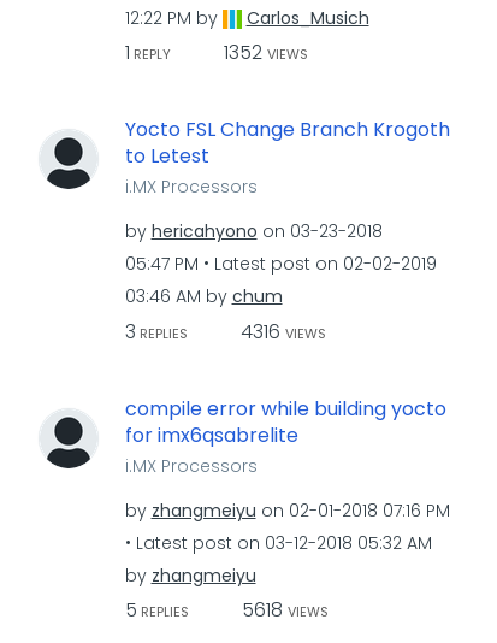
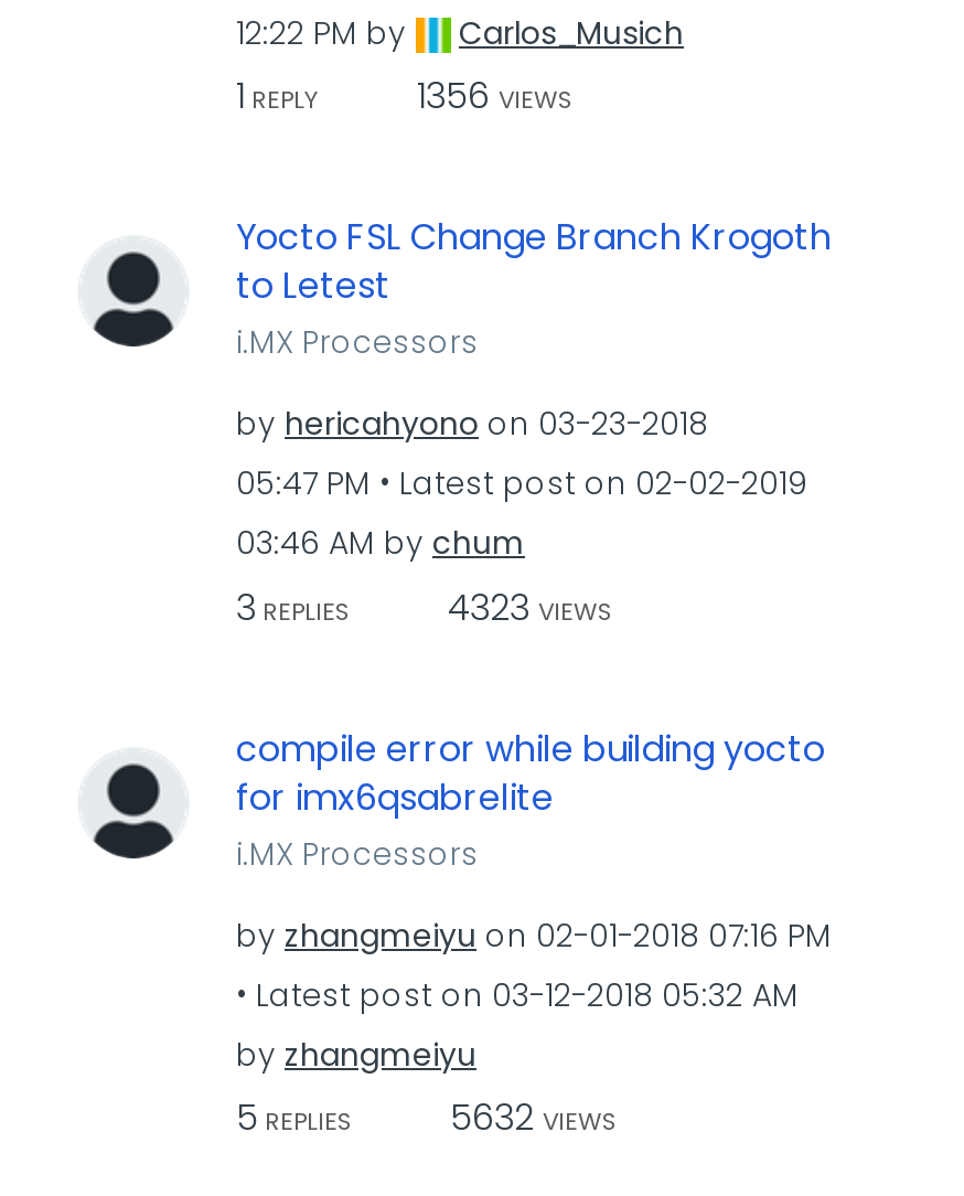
- 1 REPLY 1352 VIEWS
+ 1 REPLY 1356 VIEWS

- 3 REPLIES 4316 VIEWS
+ 3 REPLIES 4323 VIEWS

- 5 REPLIES 5618 VIEWS
+ 5 REPLIES 5632 VIEWS
